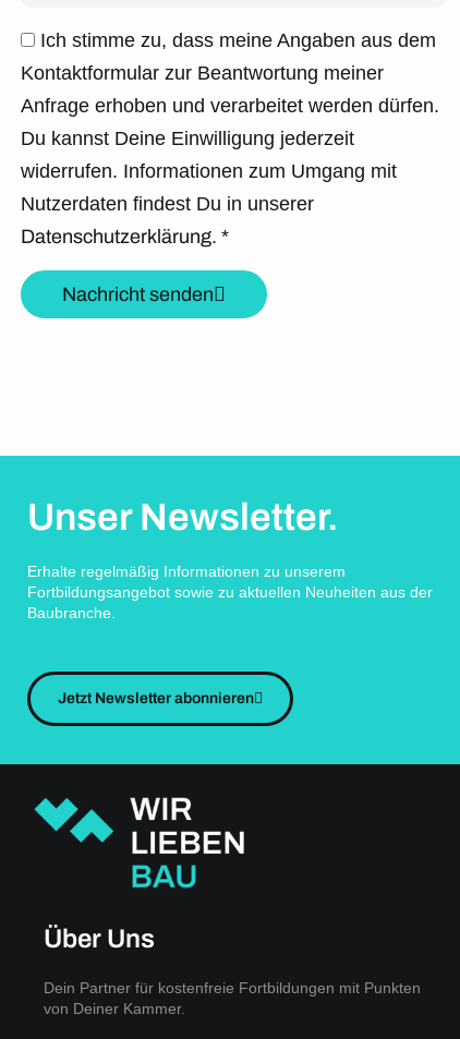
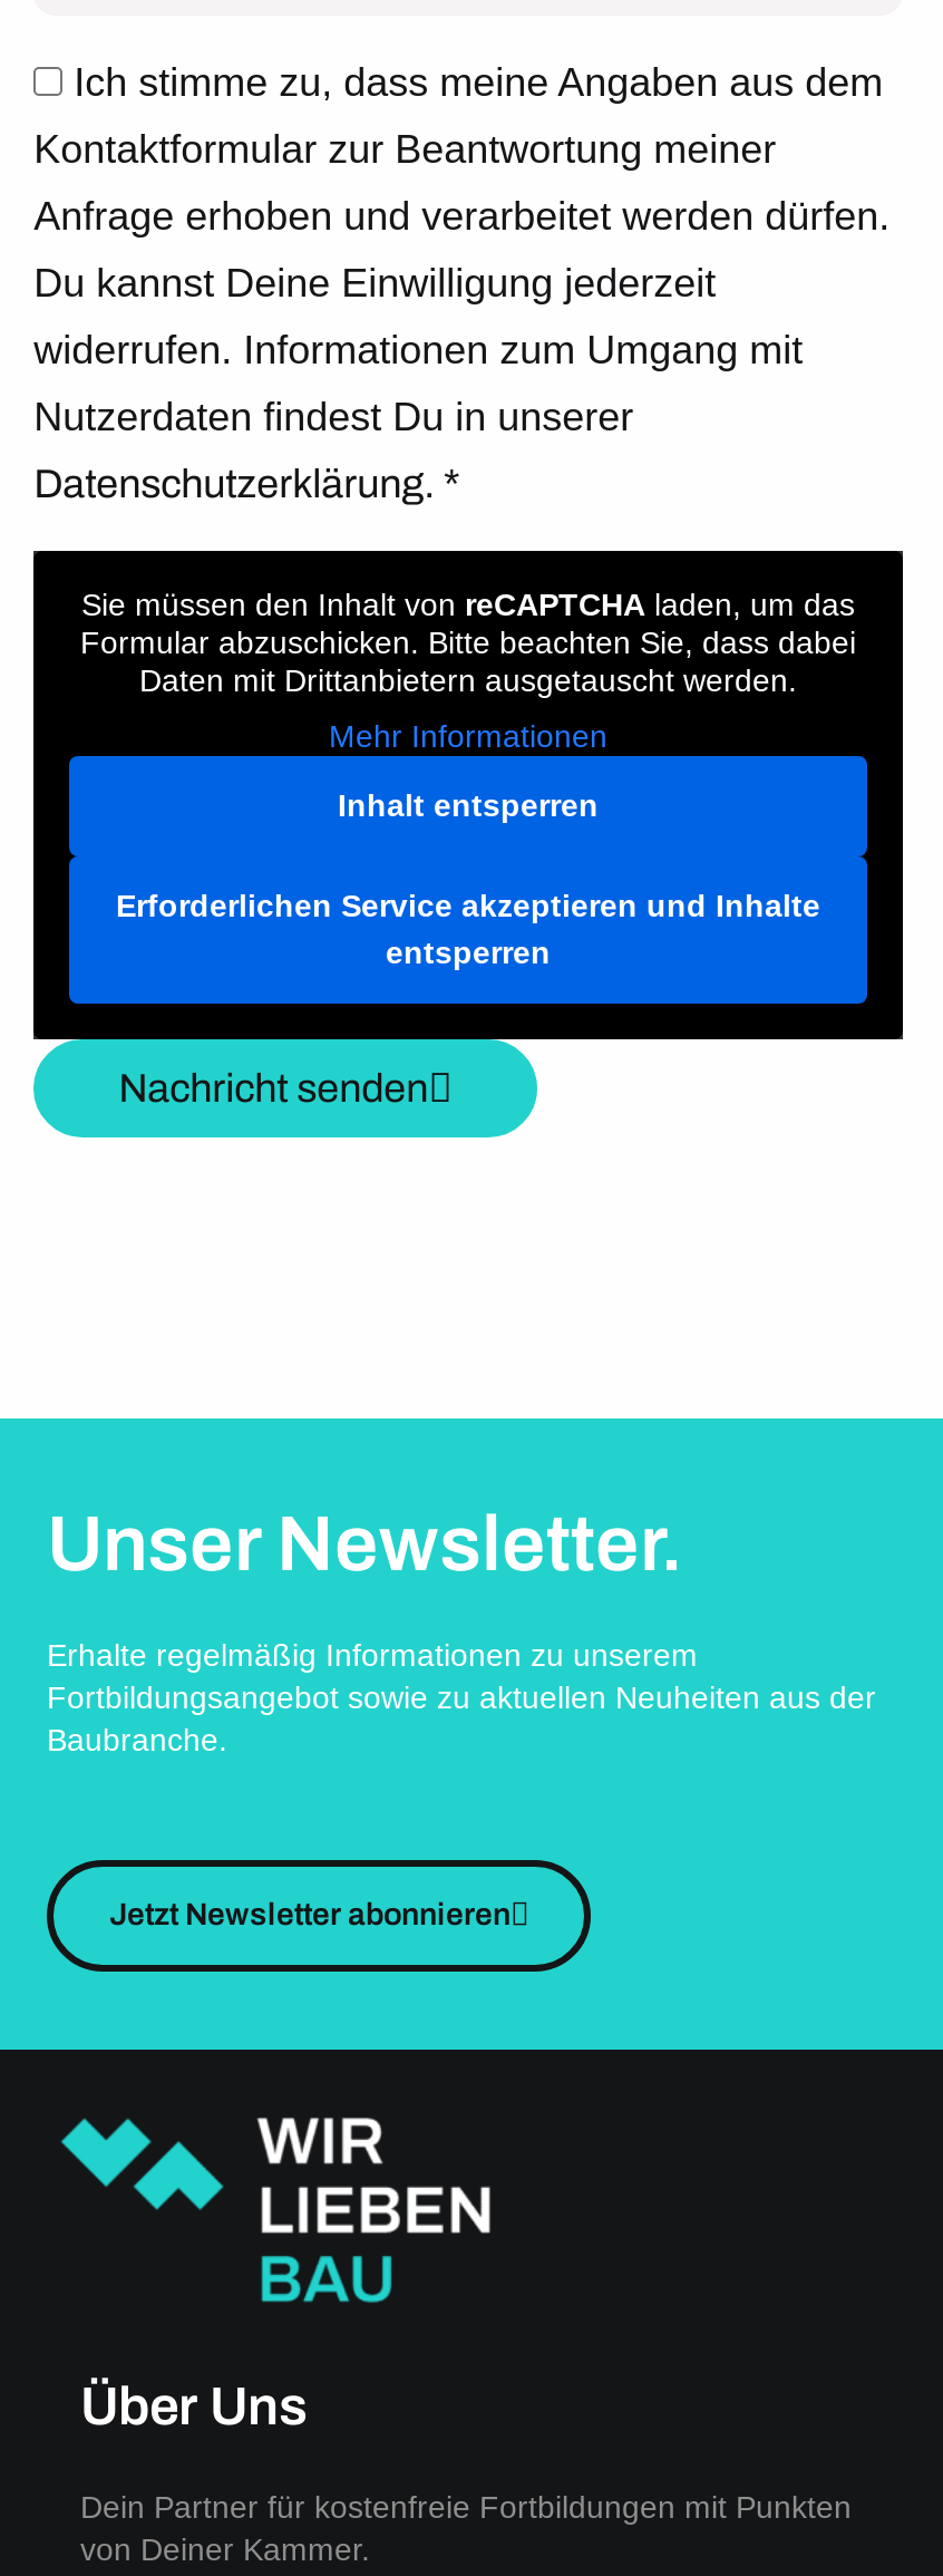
+ [image]
+ Sie müssen den Inhalt von reCAPTCHA laden, um das
+ Formular abzuschicken. Bitte beachten Sie, dass dabei
+ Daten mit Drittanbietern ausgetauscht werden.
+ Mehr Informationen
+ Inhalt entsperren
+ Erforderlichen Service akzeptieren und Inhalte
+ entsperren
